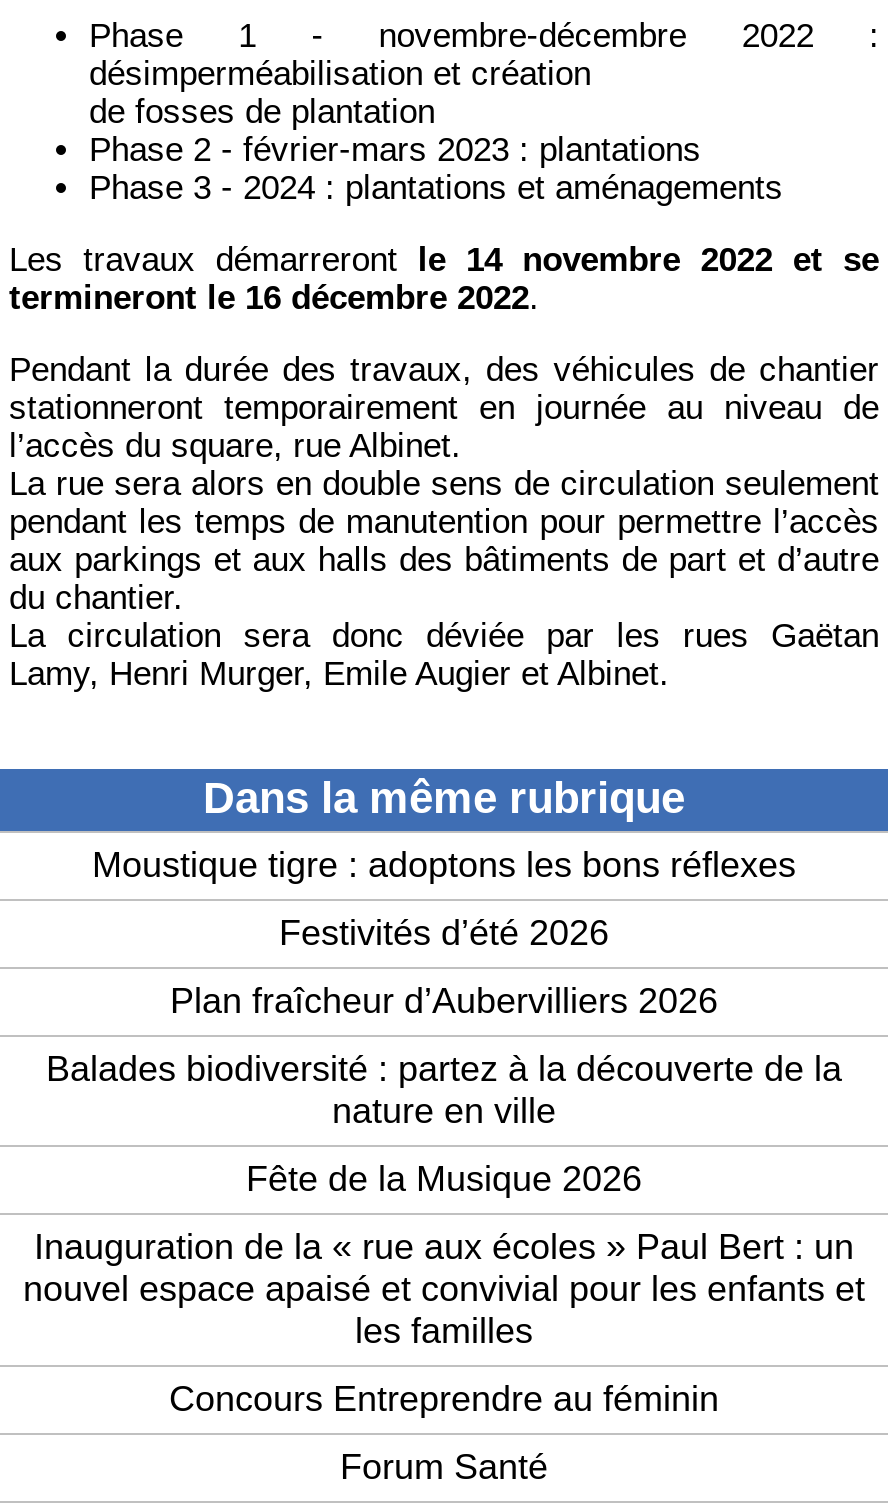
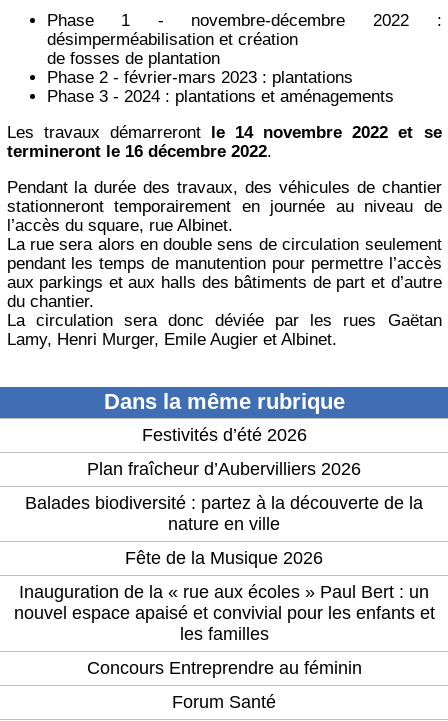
- Moustique tigre : adoptons les bons réflexes
